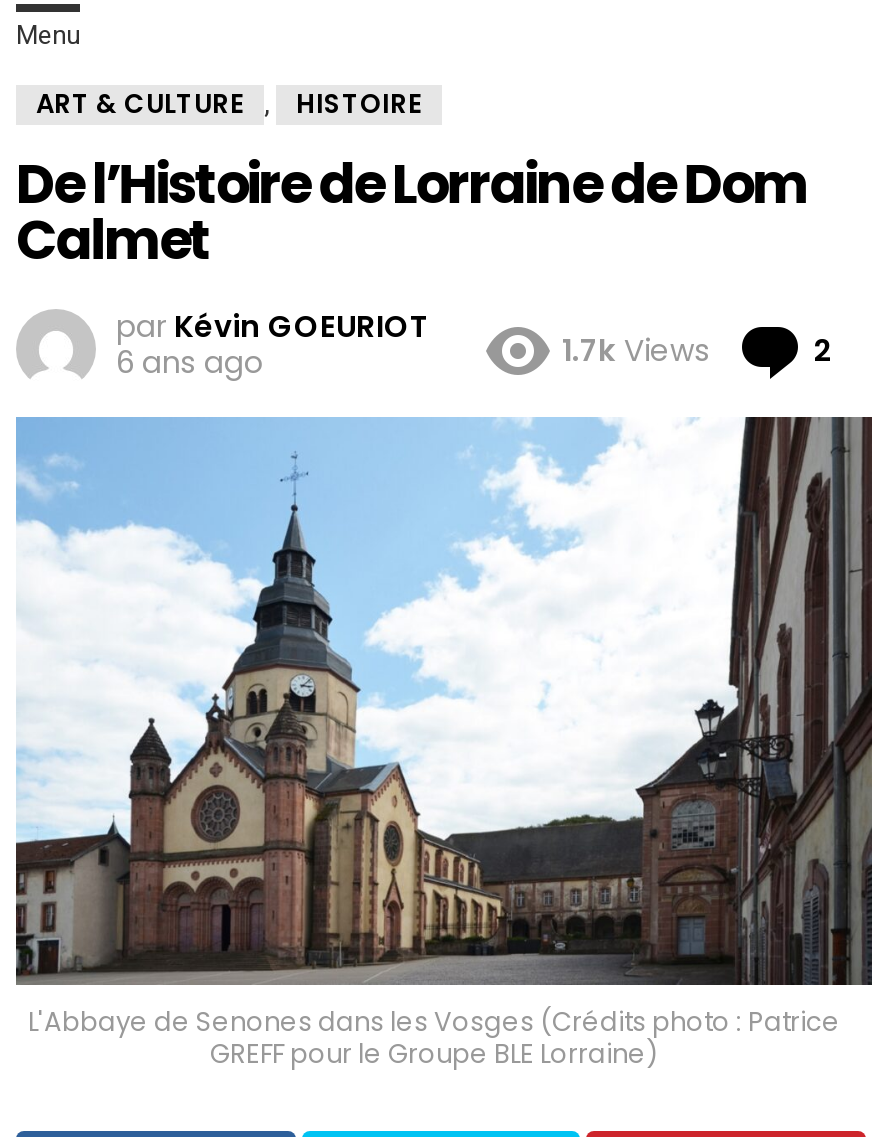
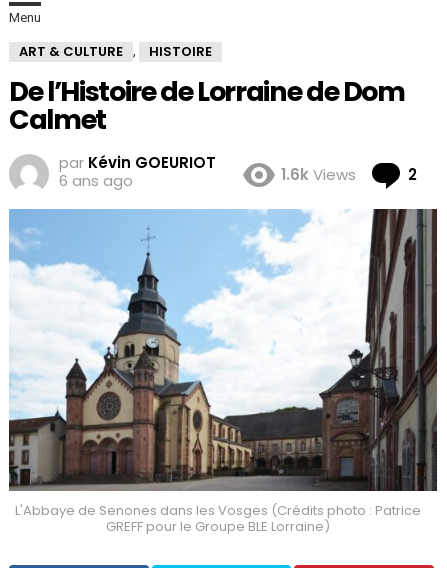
- 1.7k Views
+ 1.6k Views
